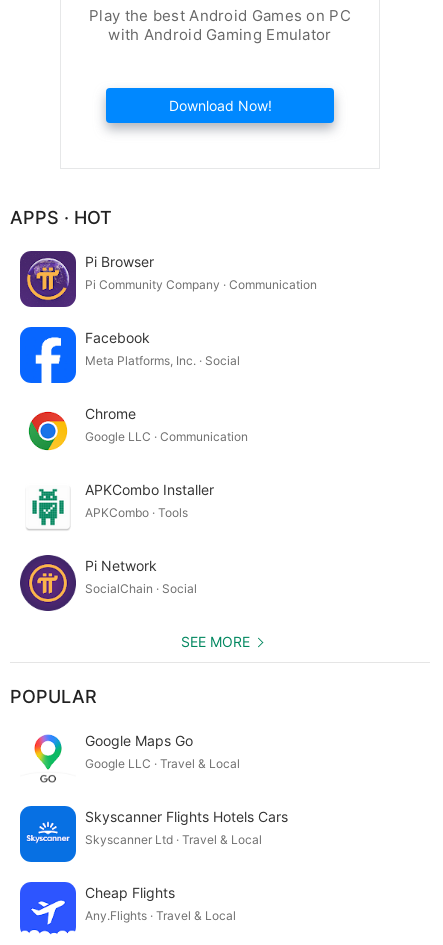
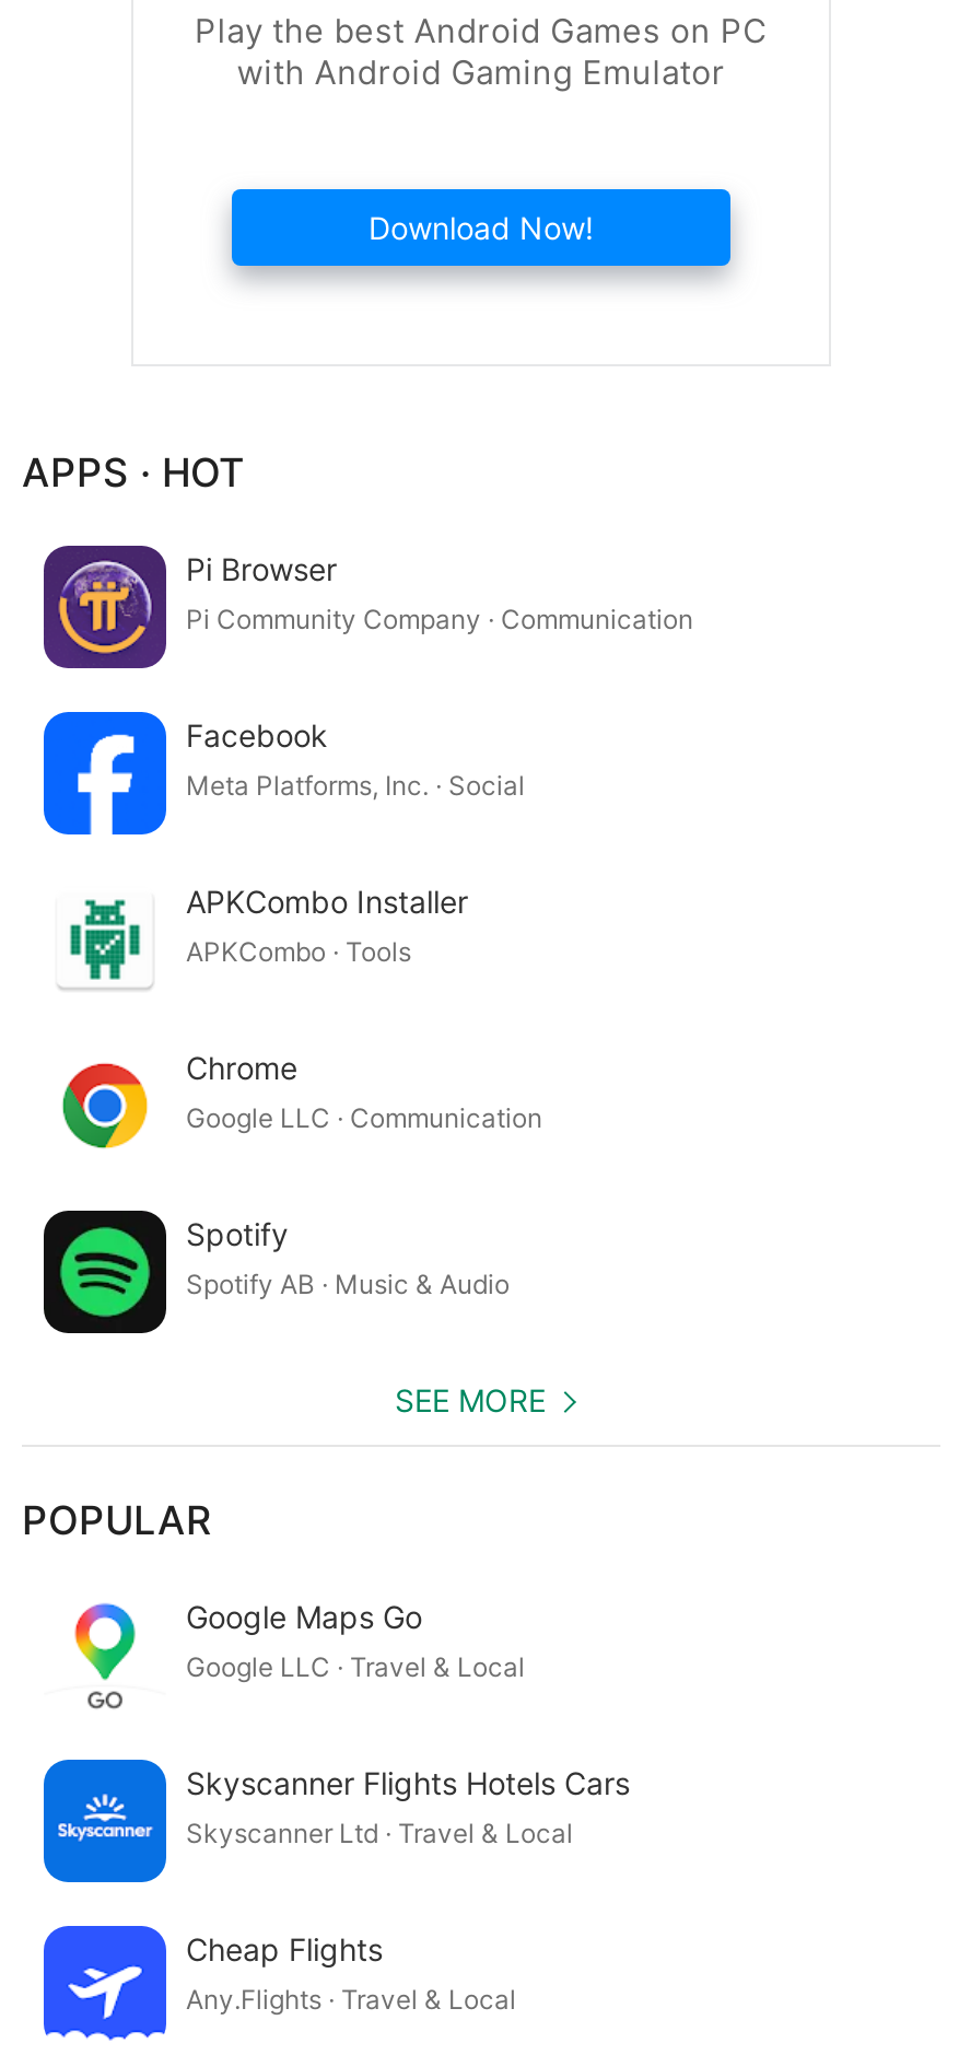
moved down: [image] | Chrome | Google LLC · Communication

moved up: [image] | APKCombo Installer | APKCombo · Tools

- [image]
- Pi Network
- SocialChain · Social
+ [image]
+ Spotify
+ Spotify AB · Music & Audio
